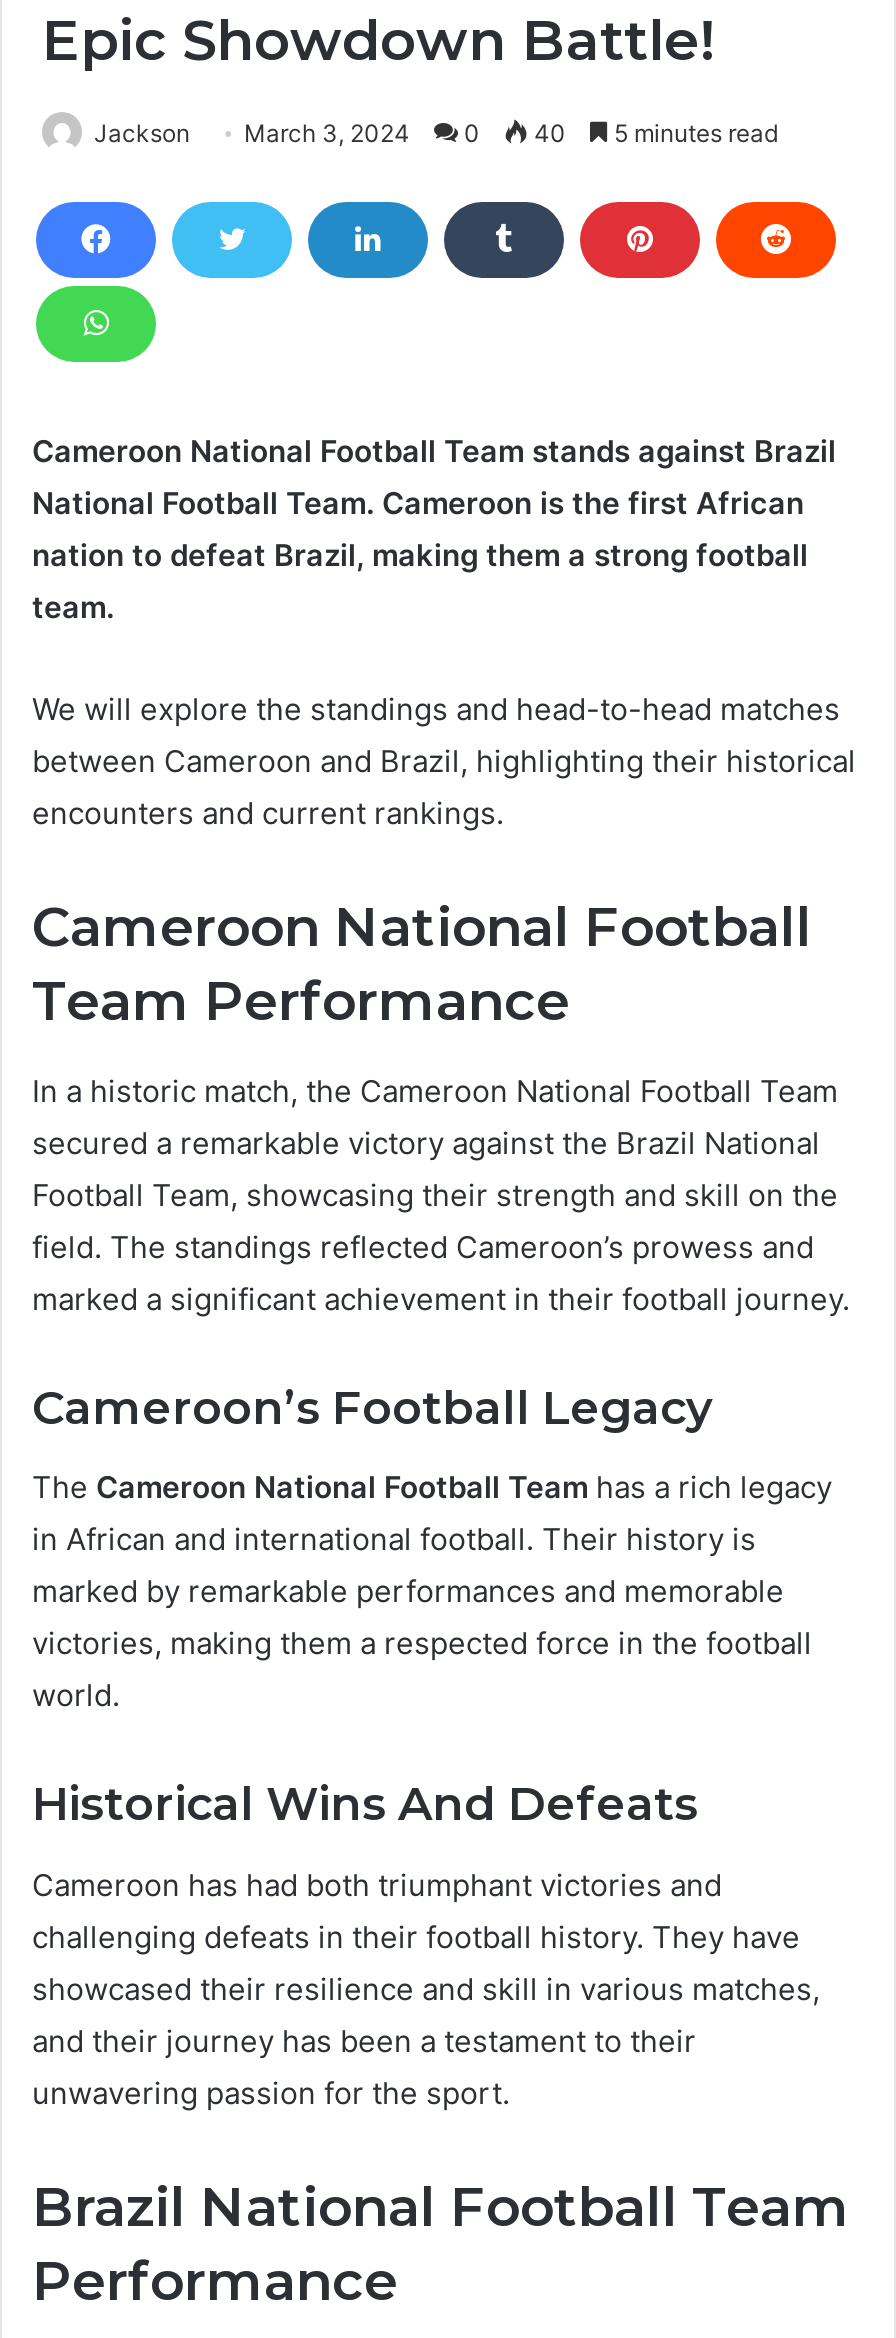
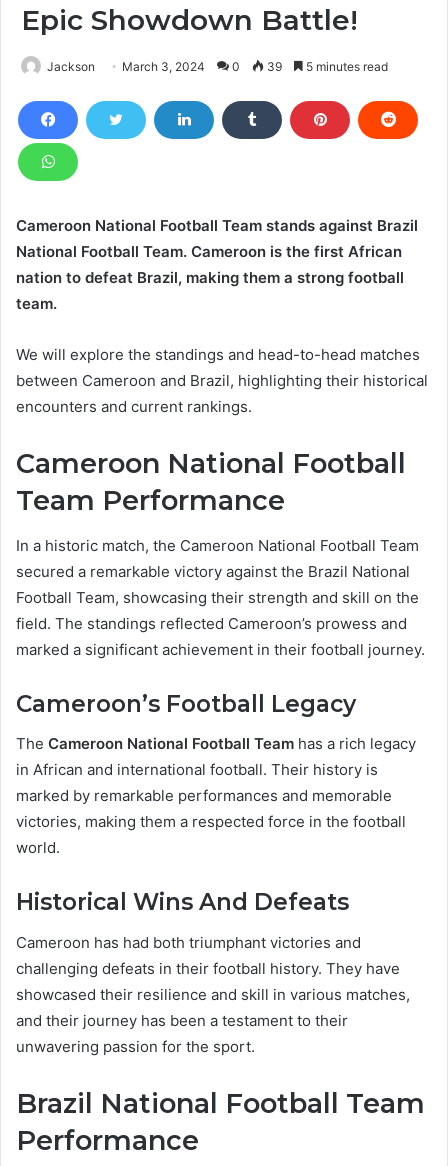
- Jackson March 3, 2024 0 40 5 minutes read
+ Jackson March 3, 2024 0 39 5 minutes read
